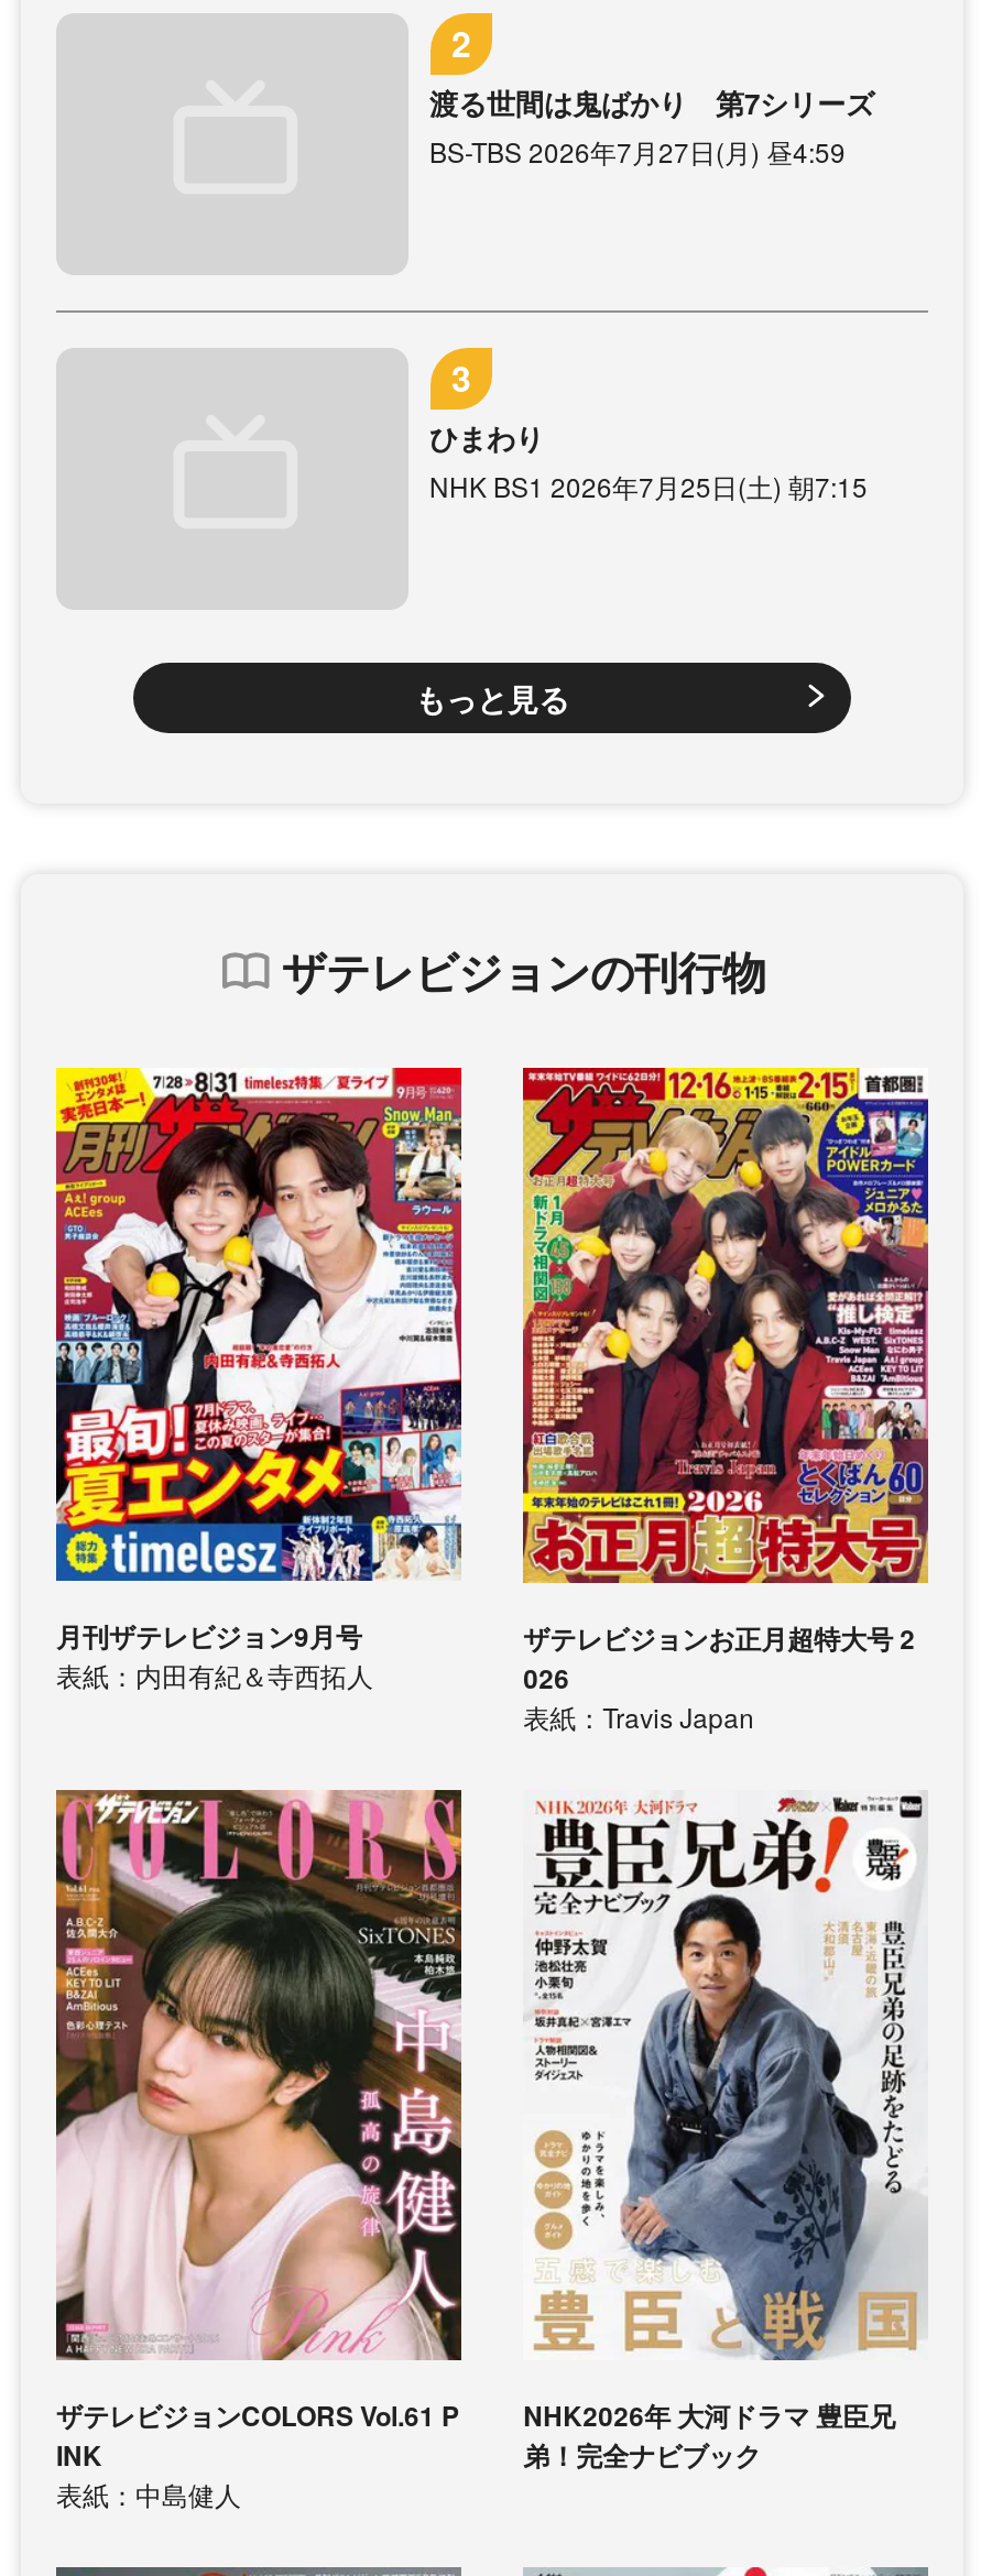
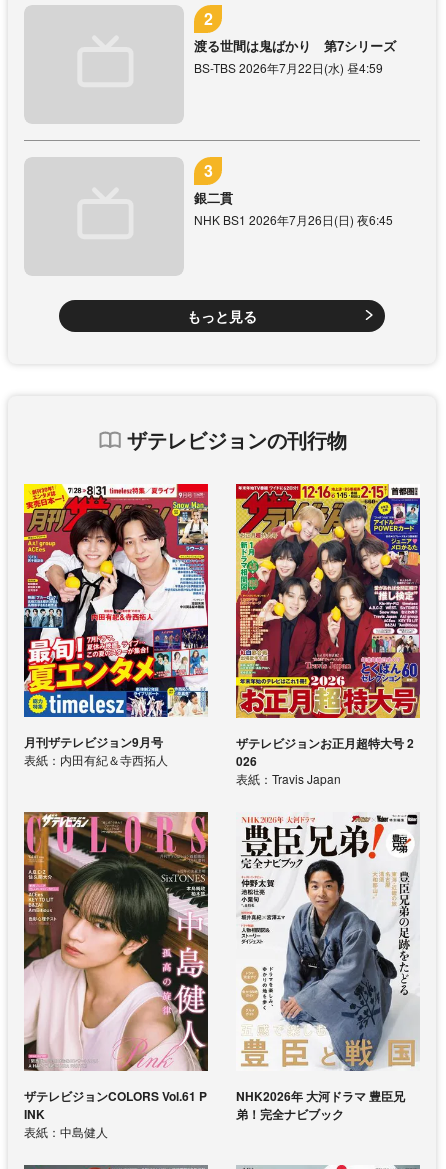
- BS-TBS 2026年7月27日(月) 昼4:59
+ BS-TBS 2026年7月22日(水) 昼4:59

- ひまわり
- NHK BS1 2026年7月25日(土) 朝7:15
+ 銀二貫
+ NHK BS1 2026年7月26日(日) 夜6:45
